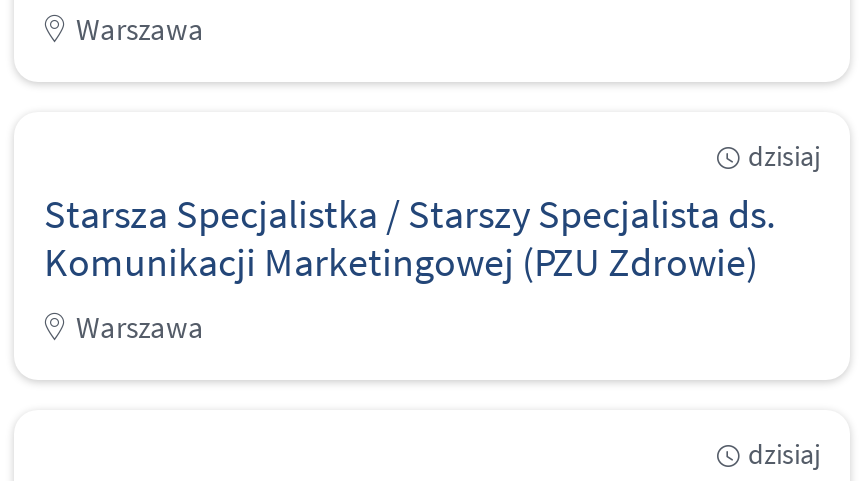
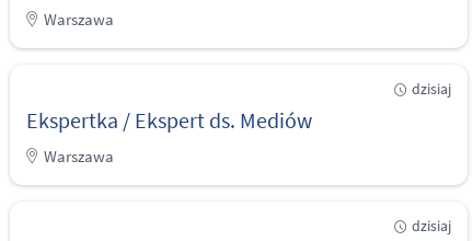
- Starsza Specjalistka / Starszy Specjalista ds.
- Komunikacji Marketingowej (PZU Zdrowie)
+ Ekspertka / Ekspert ds. Mediów
